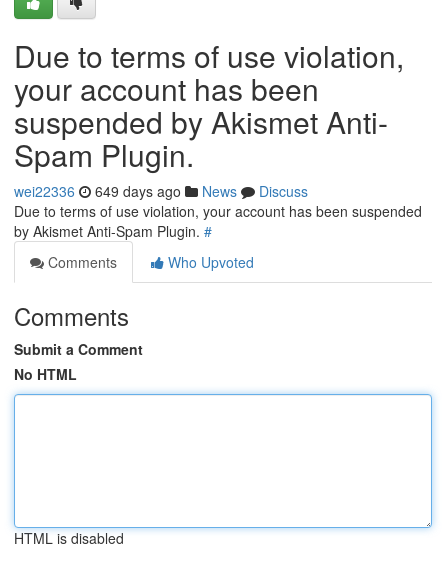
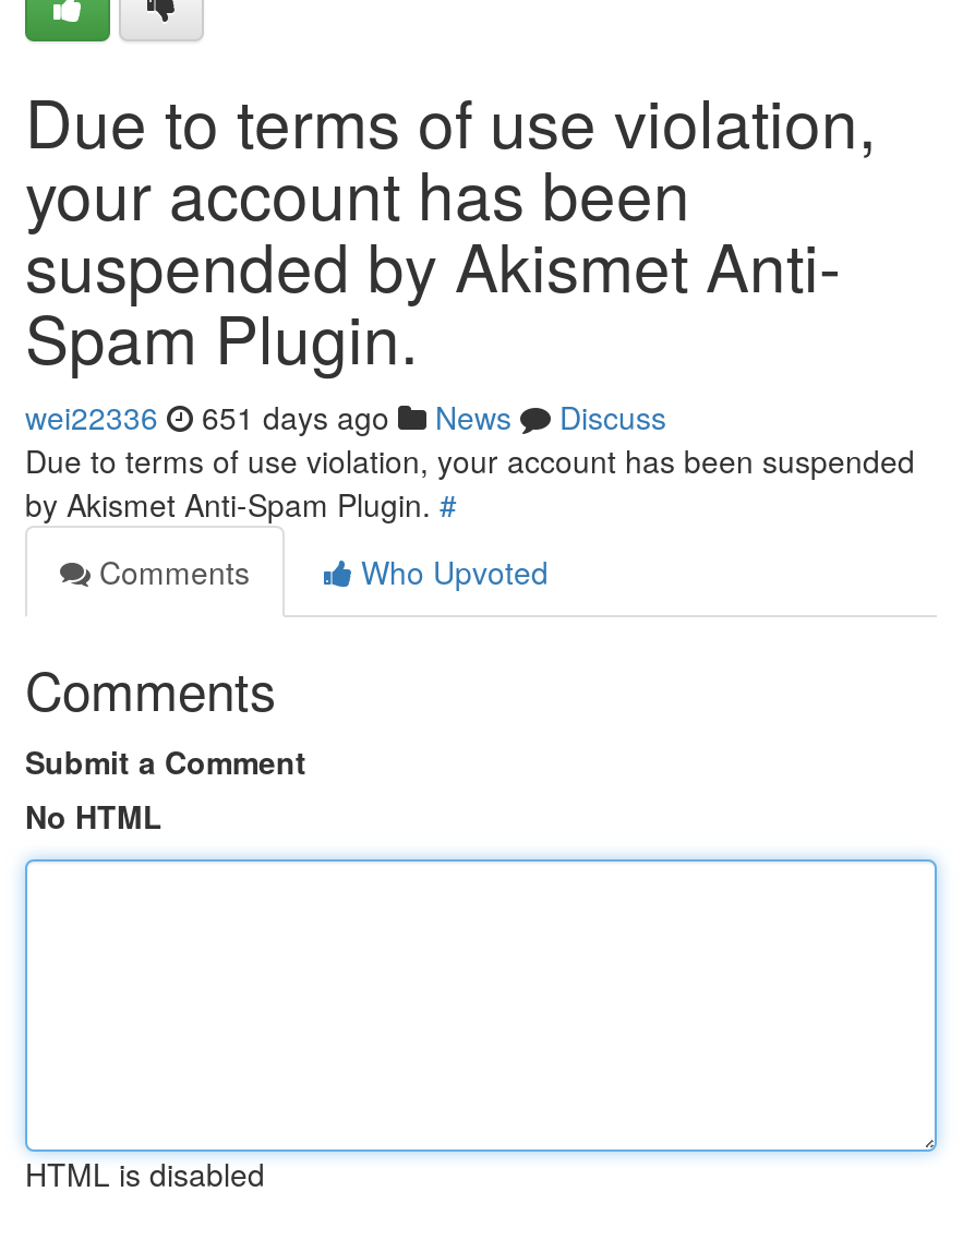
- wei22336 649 days ago News Discuss
+ wei22336 651 days ago News Discuss
